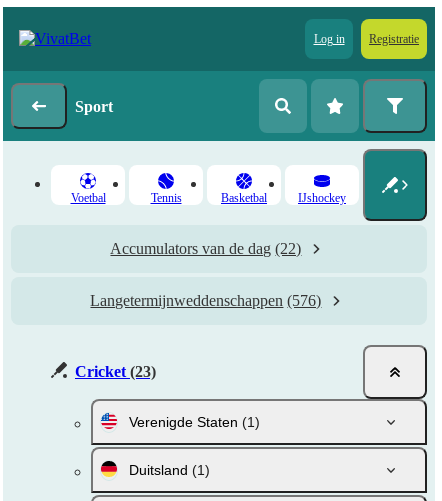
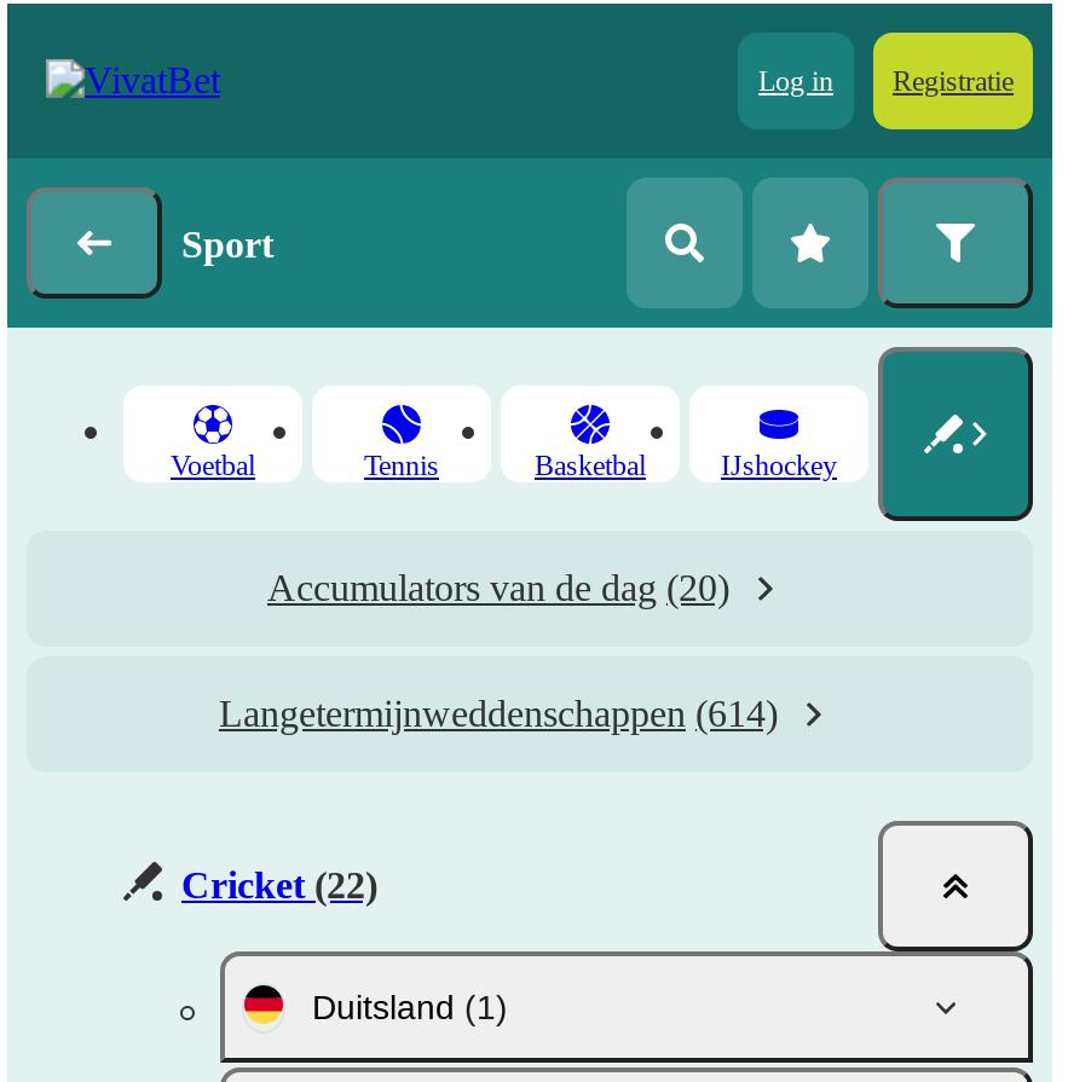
- Accumulators van de dag (22)
- Langetermijnweddenschappen (576)
+ Accumulators van de dag (20)
+ Langetermijnweddenschappen (614)

- Cricket (23)
- Verenigde Staten (1)
+ Cricket (22)
